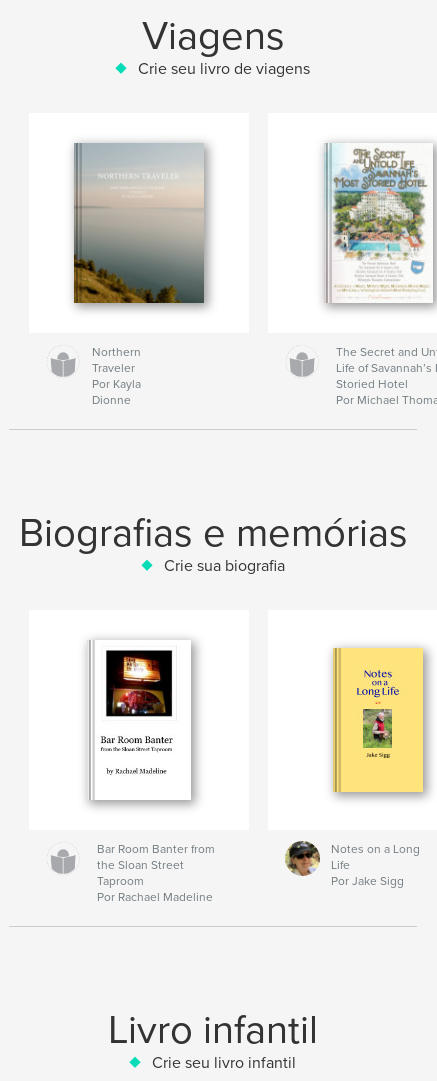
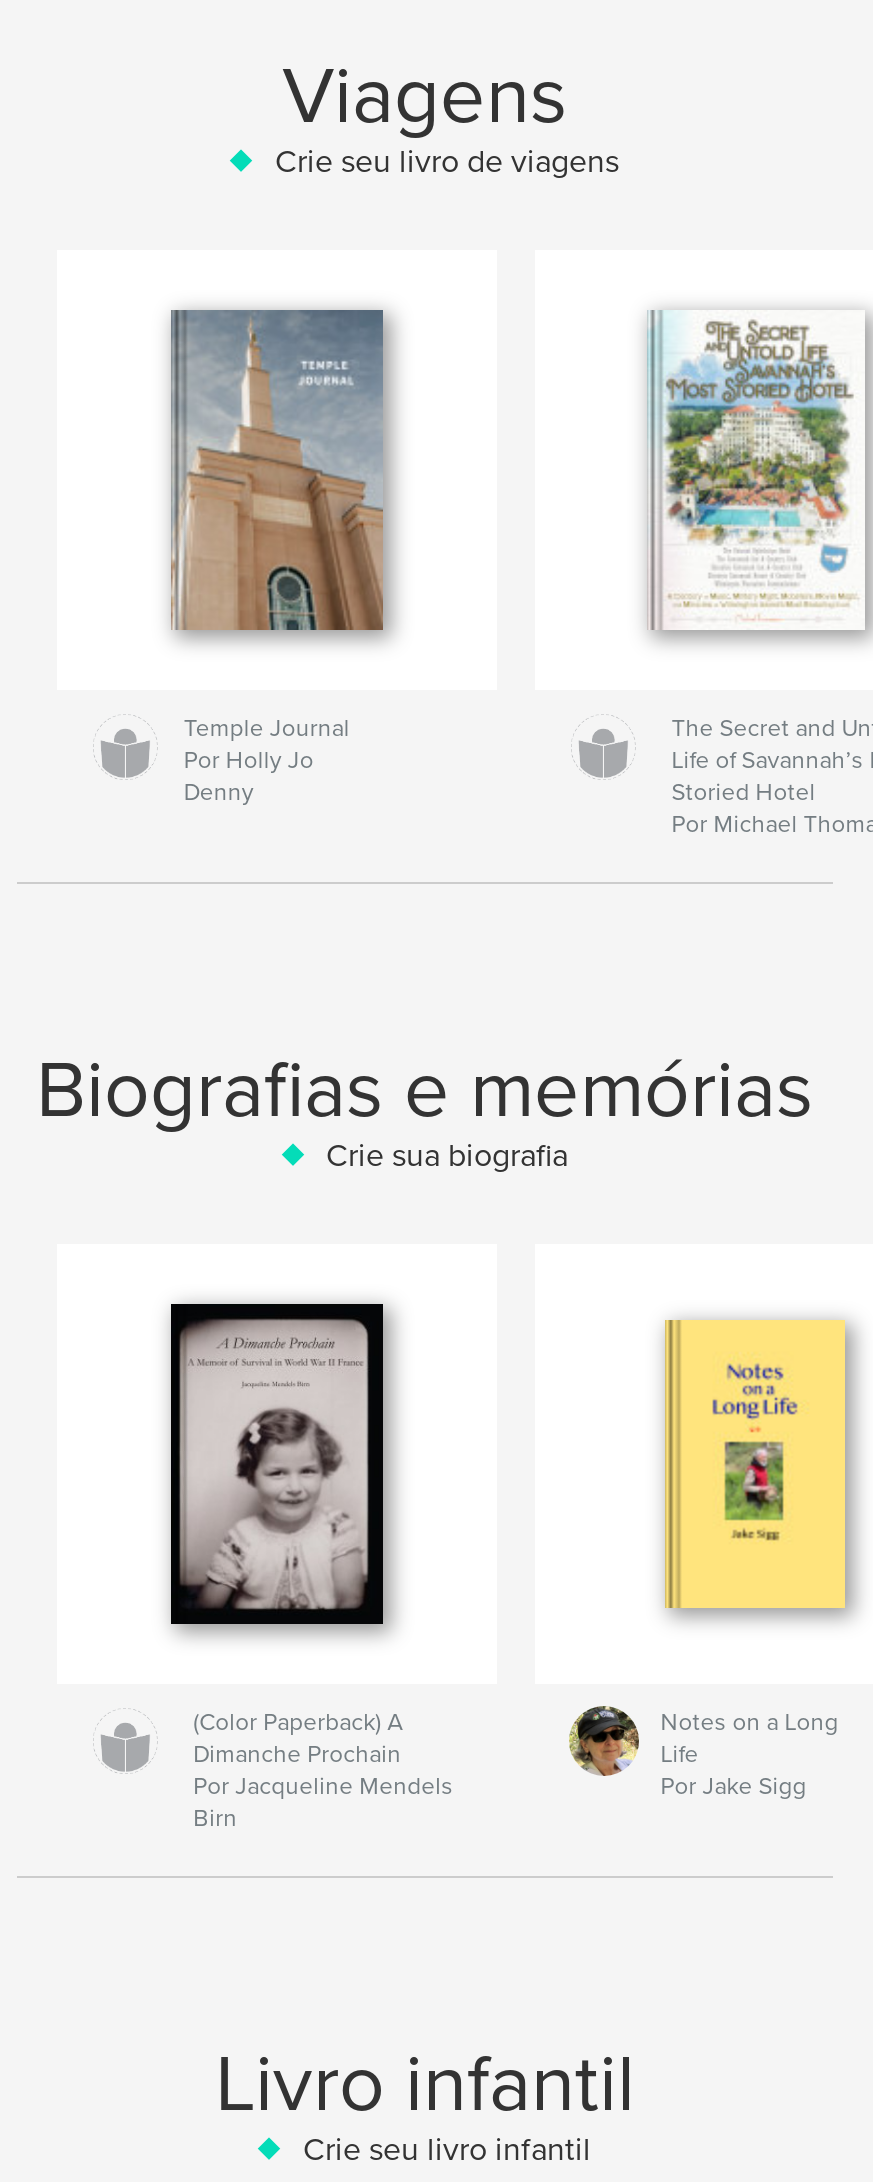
- [image]
- Northern
- Traveler
- Por Kayla
- Dionne
+ [image]
+ Temple Journal
+ Por Holly Jo
+ Denny

- [image]
+ [image]

- Bar Room Banter from
- the Sloan Street
- Taproom
- Por Rachael Madeline
+ (Color Paperback) A
+ Dimanche Prochain
+ Por Jacqueline Mendels
+ Birn
